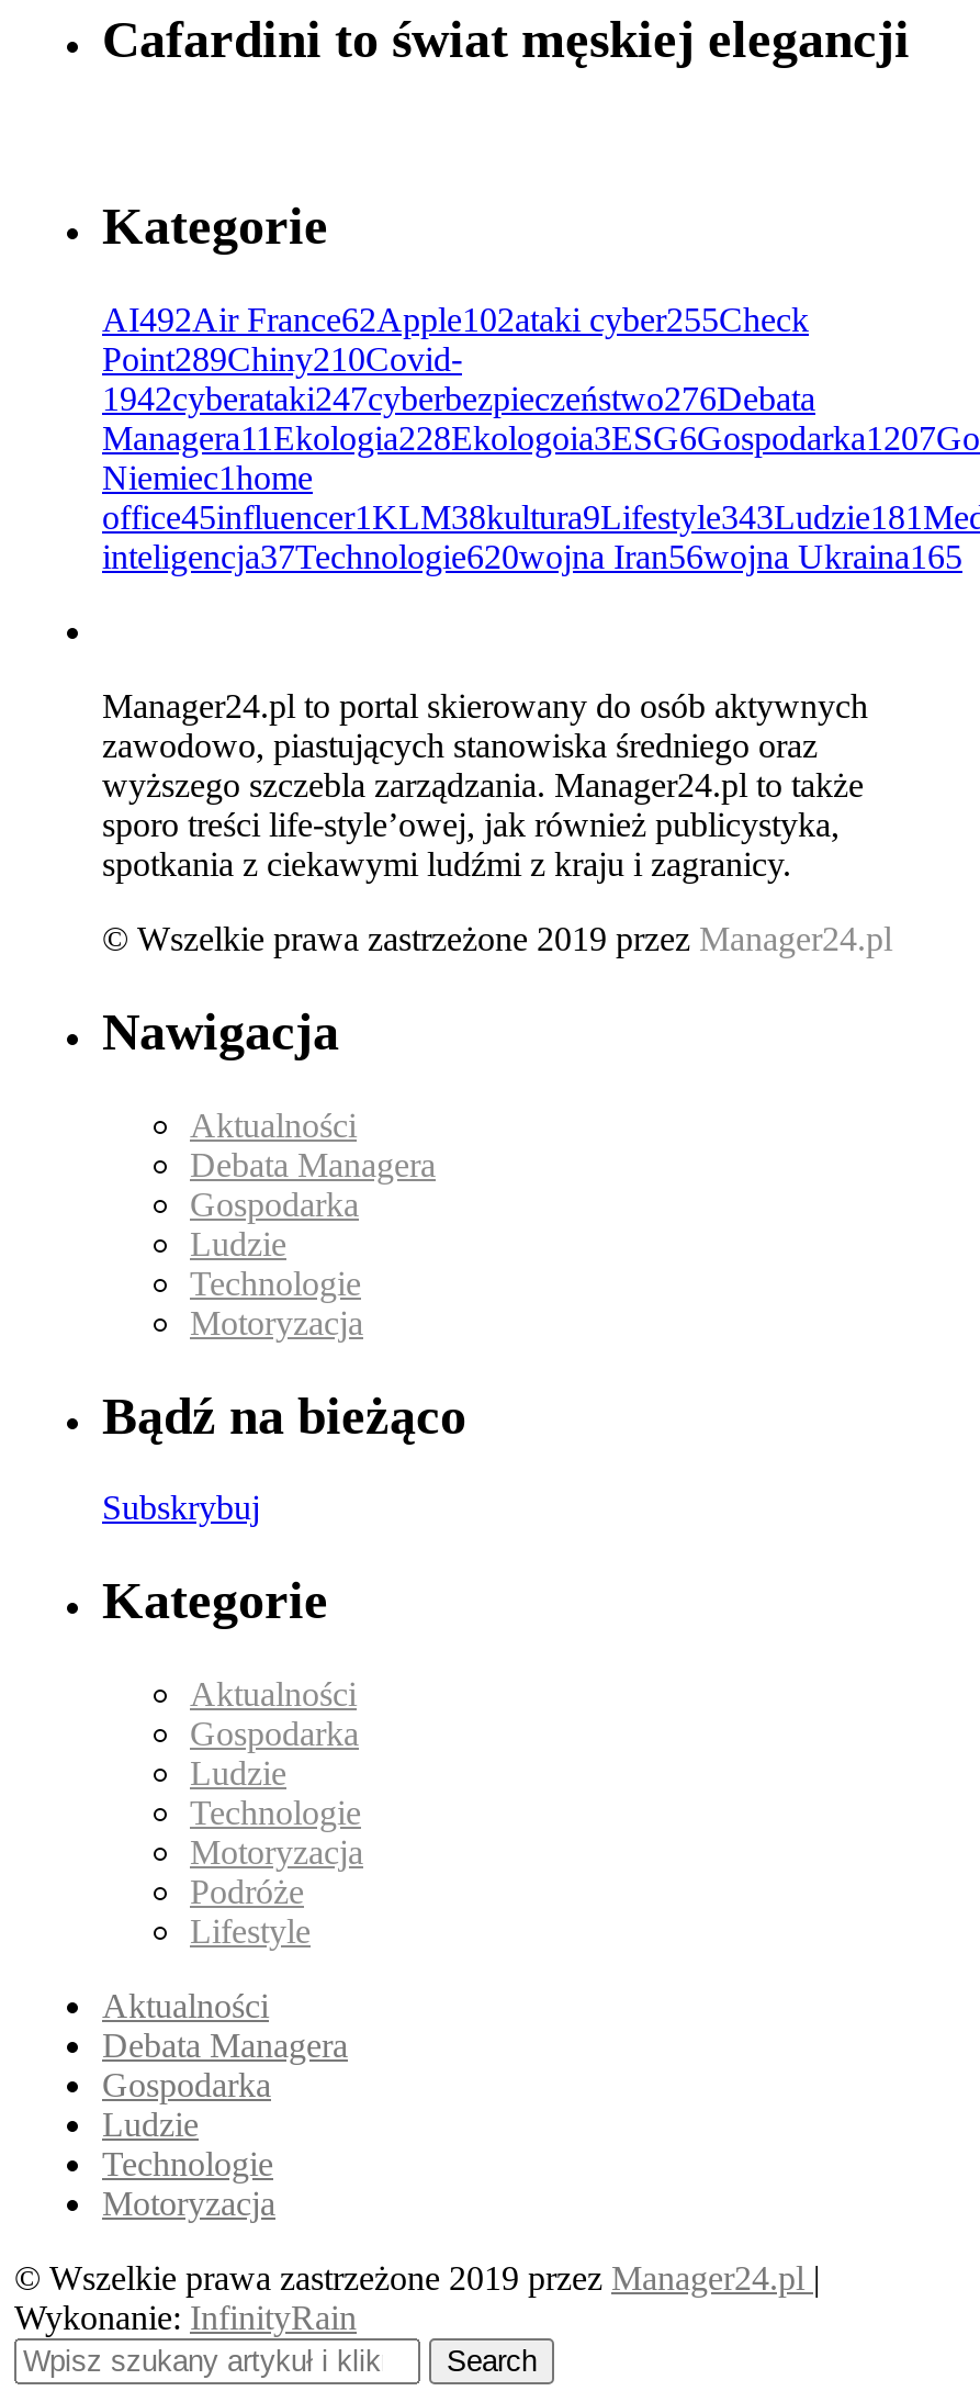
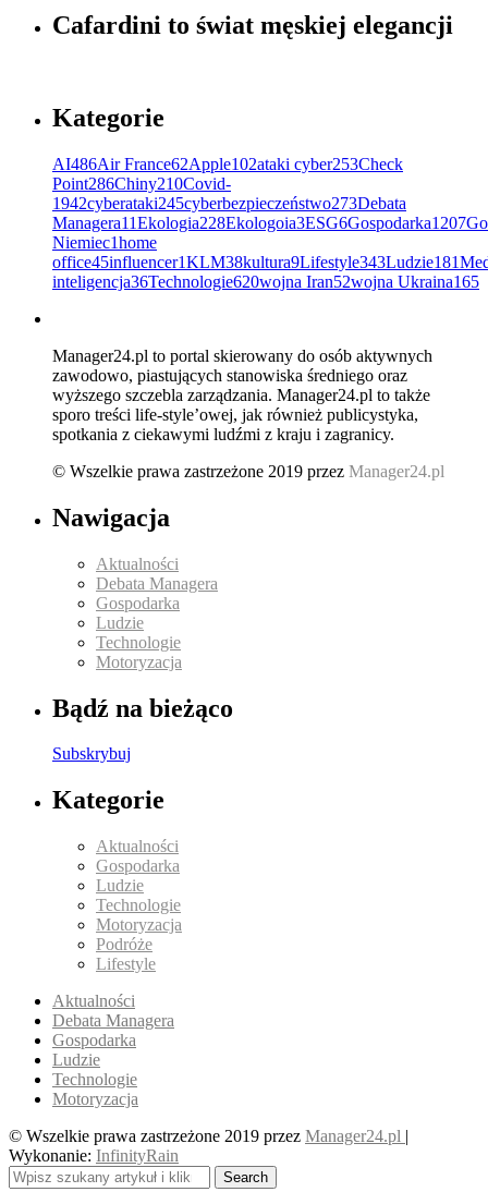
- AI492Air France62Apple102ataki cyber255Check
+ AI486Air France62Apple102ataki cyber253Check

- Point289Chiny210Covid-
+ Point286Chiny210Covid-

- 1942cyberataki247cyberbezpieczeństwo276Debata
+ 1942cyberataki245cyberbezpieczeństwo273Debata

- inteligencja37Technologie620wojna Iran56wojna Ukraina165
+ inteligencja36Technologie620wojna Iran52wojna Ukraina165
